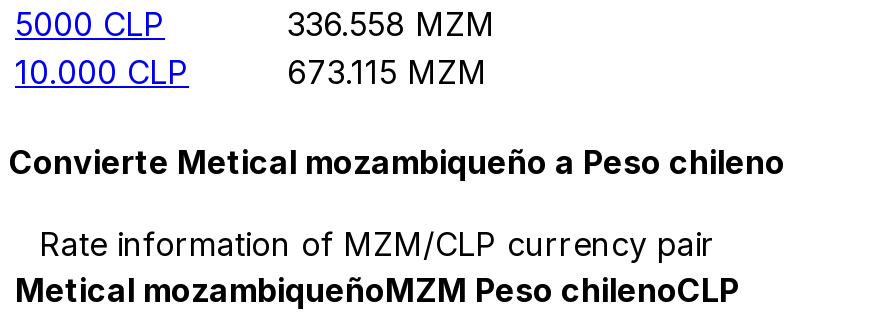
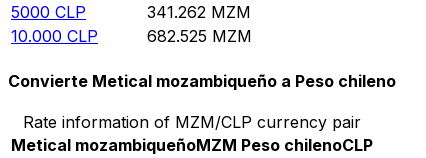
- 336.558 MZM
+ 341.262 MZM

- 673.115 MZM
+ 682.525 MZM
